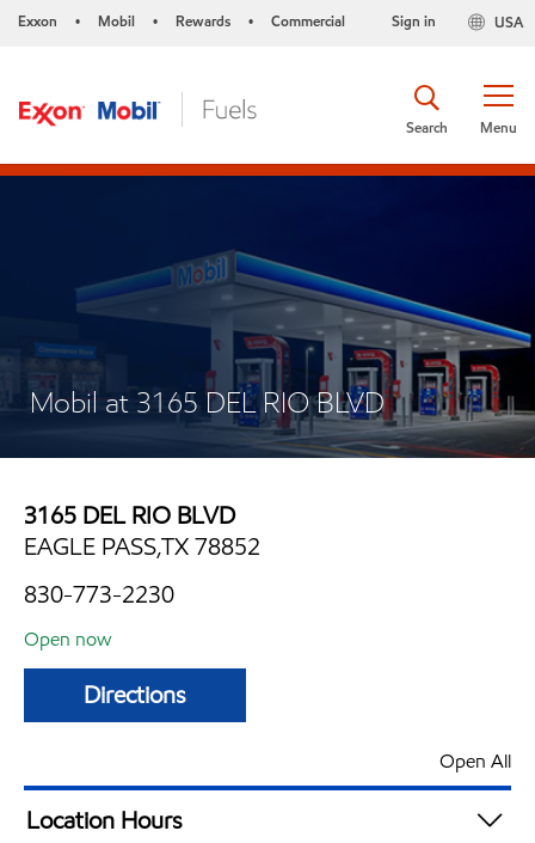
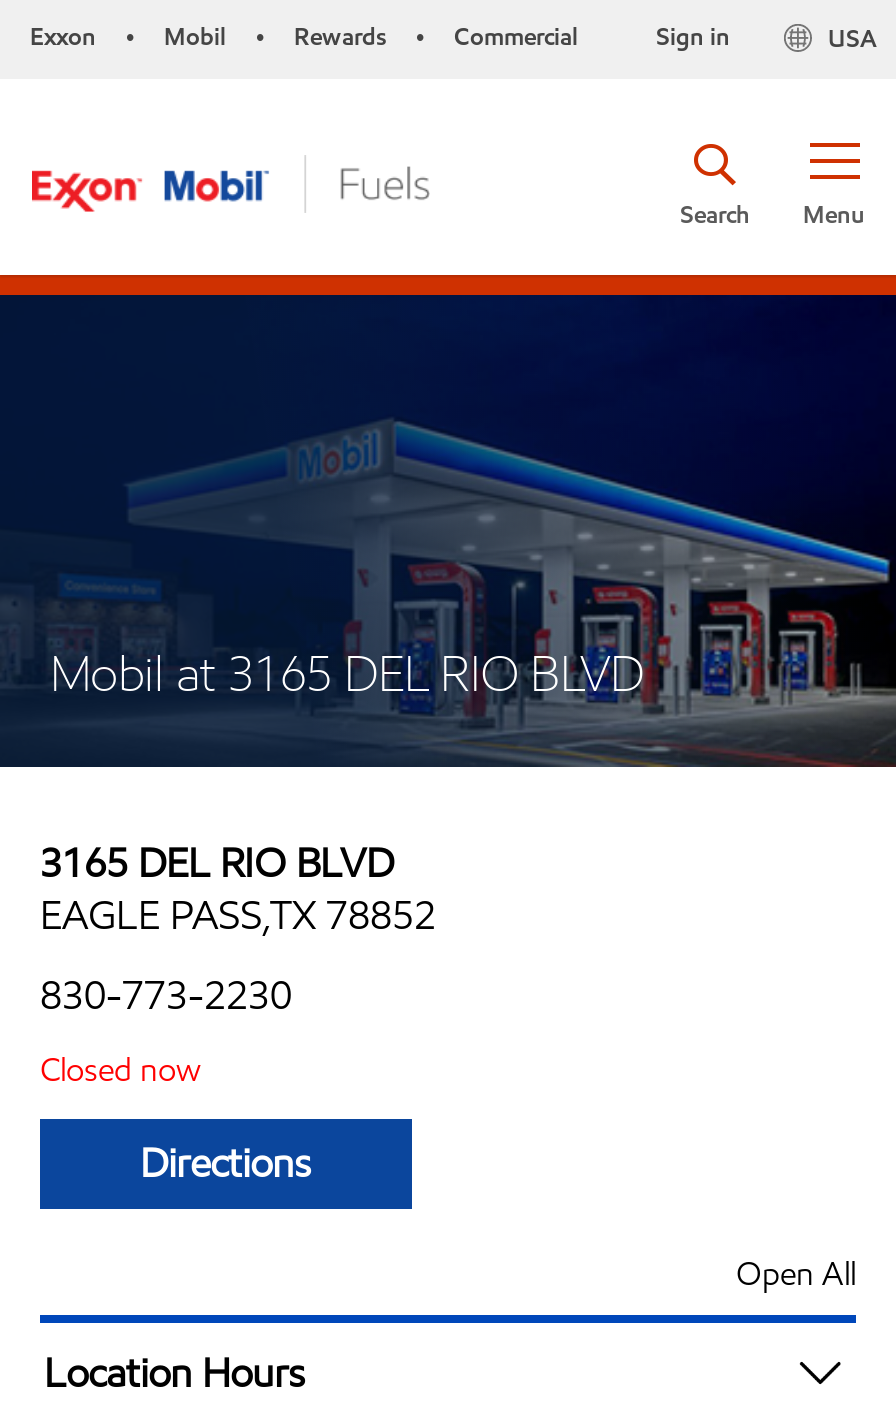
- Open now
+ Closed now
